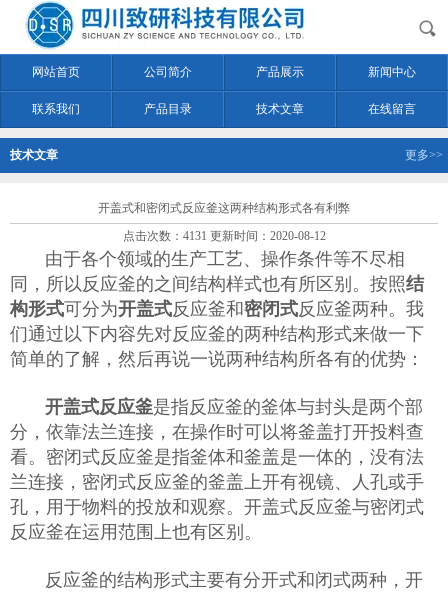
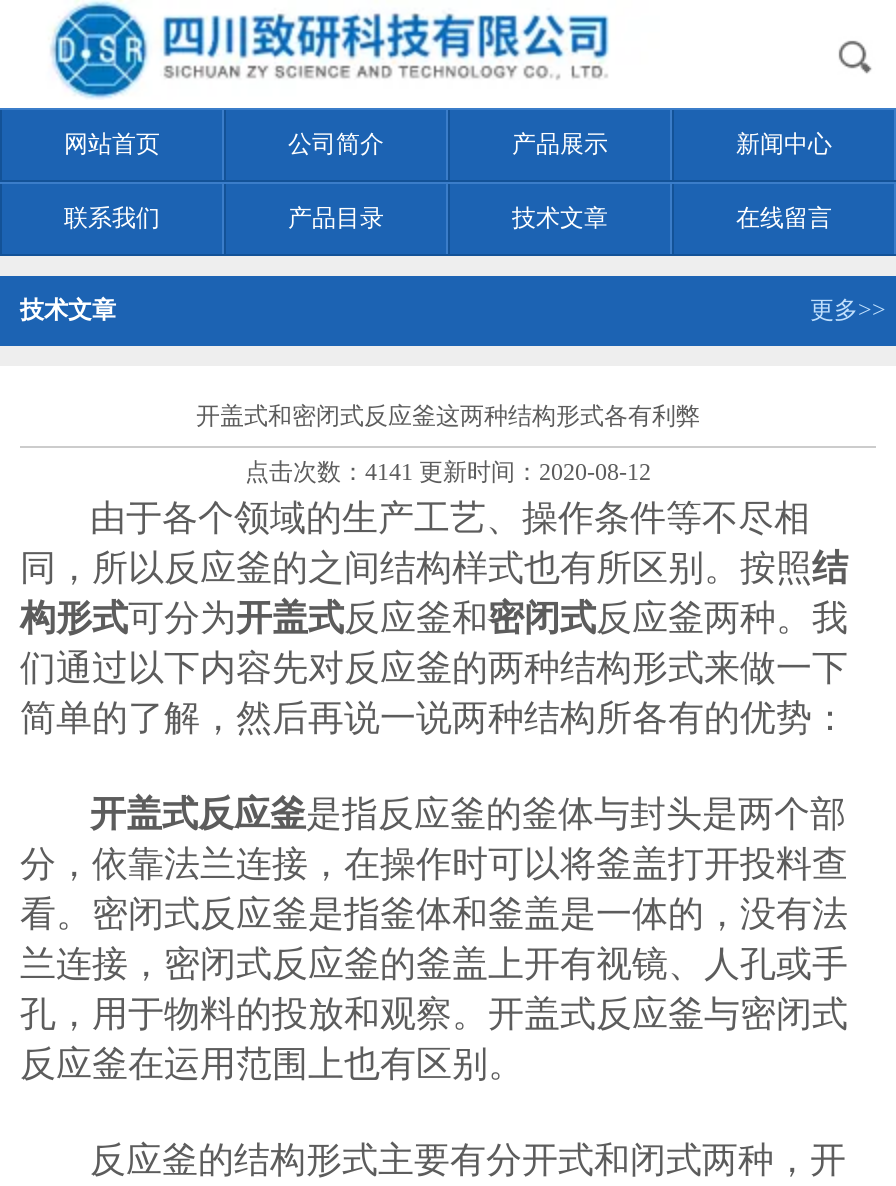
- 点击次数：4131 更新时间：2020-08-12
+ 点击次数：4141 更新时间：2020-08-12
